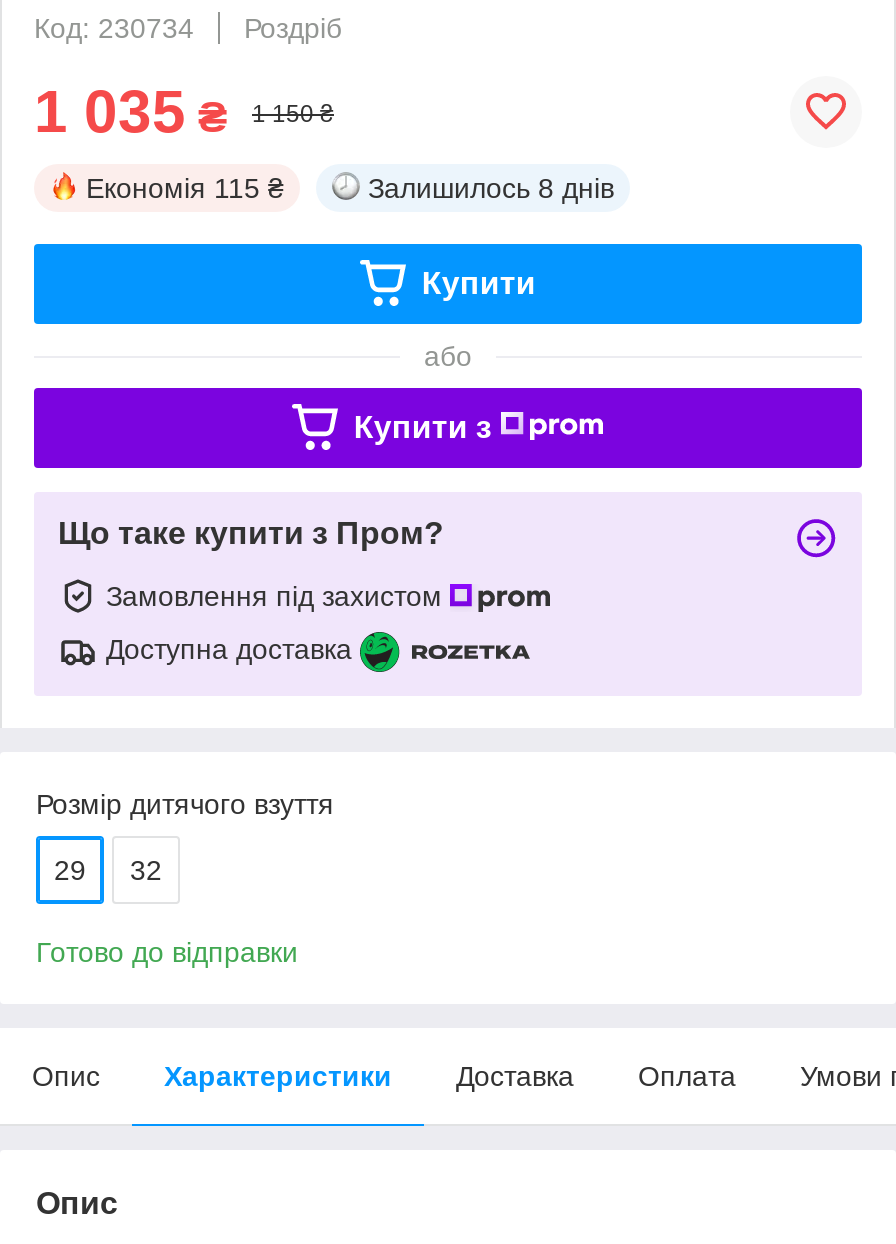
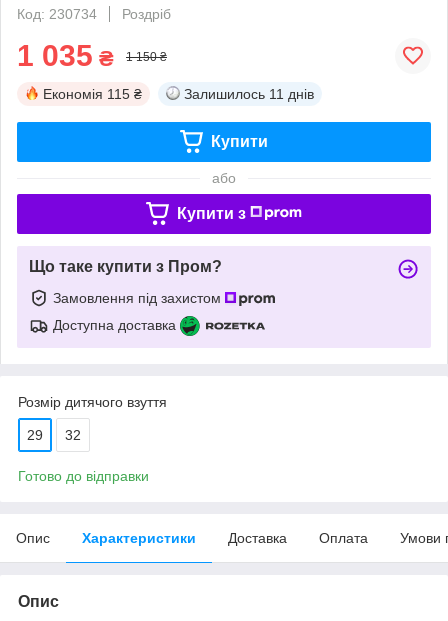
- Залишилось 8 днів
+ Залишилось 11 днів
